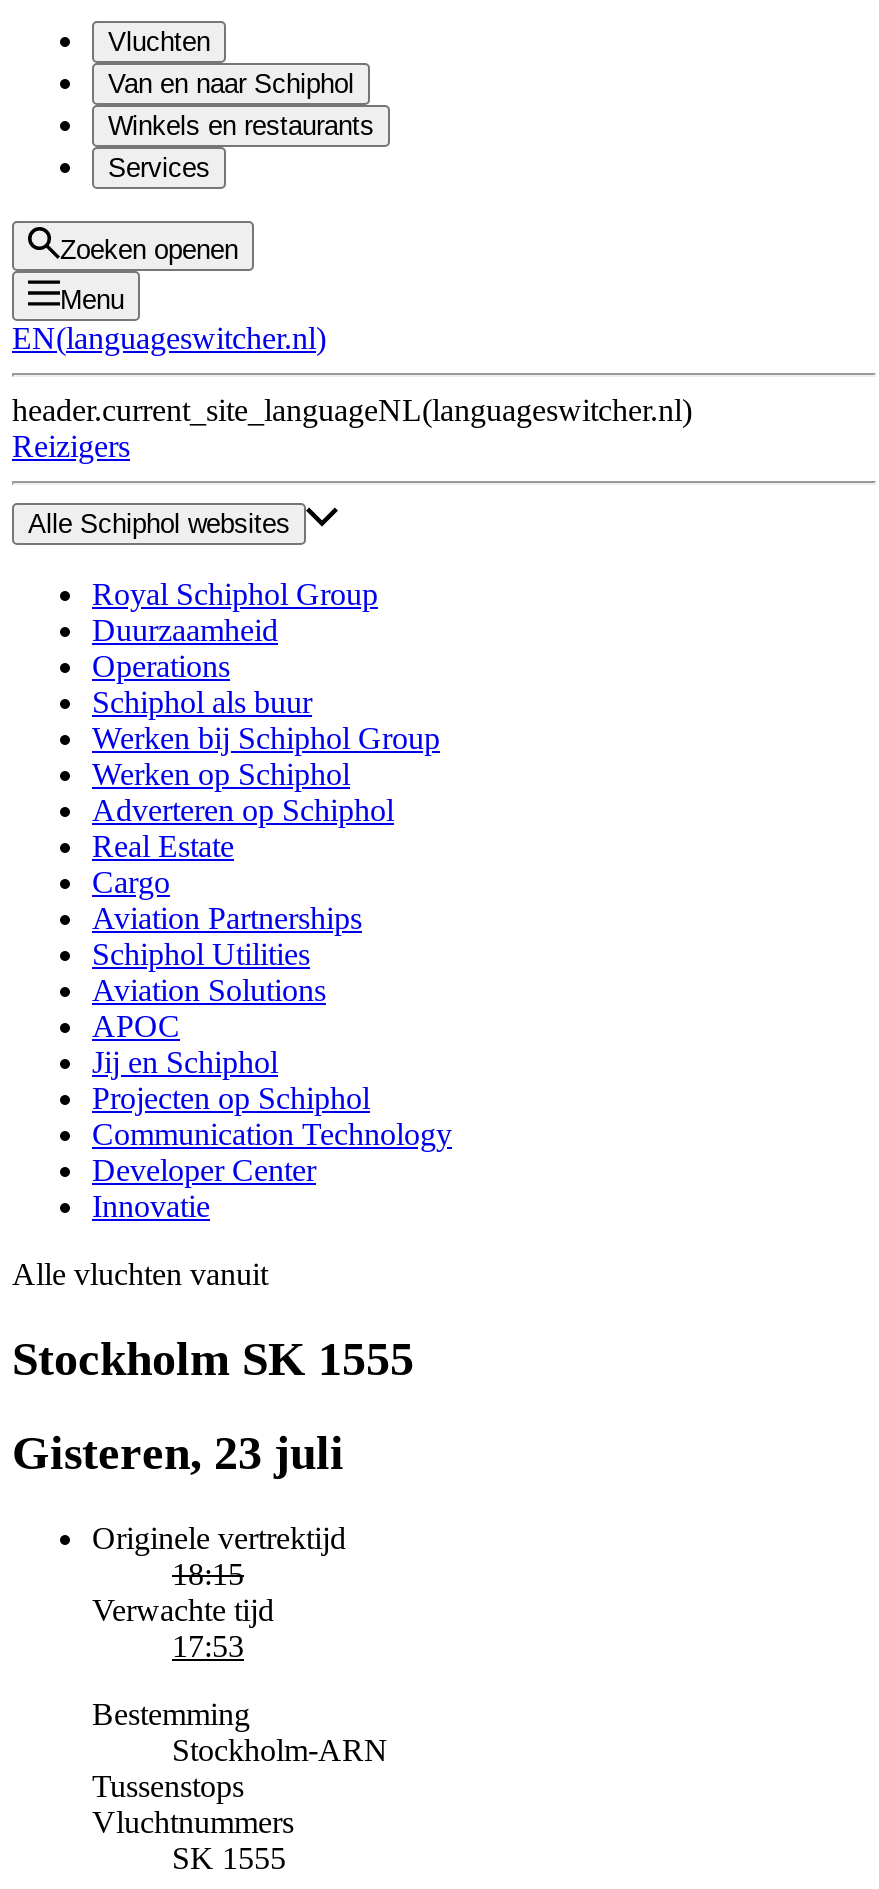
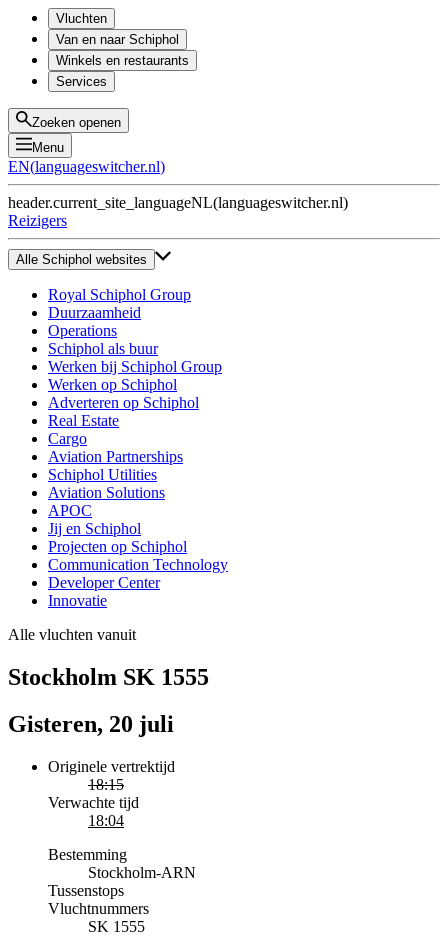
- Gisteren, 23 juli
+ Gisteren, 20 juli

- 17:53
+ 18:04
